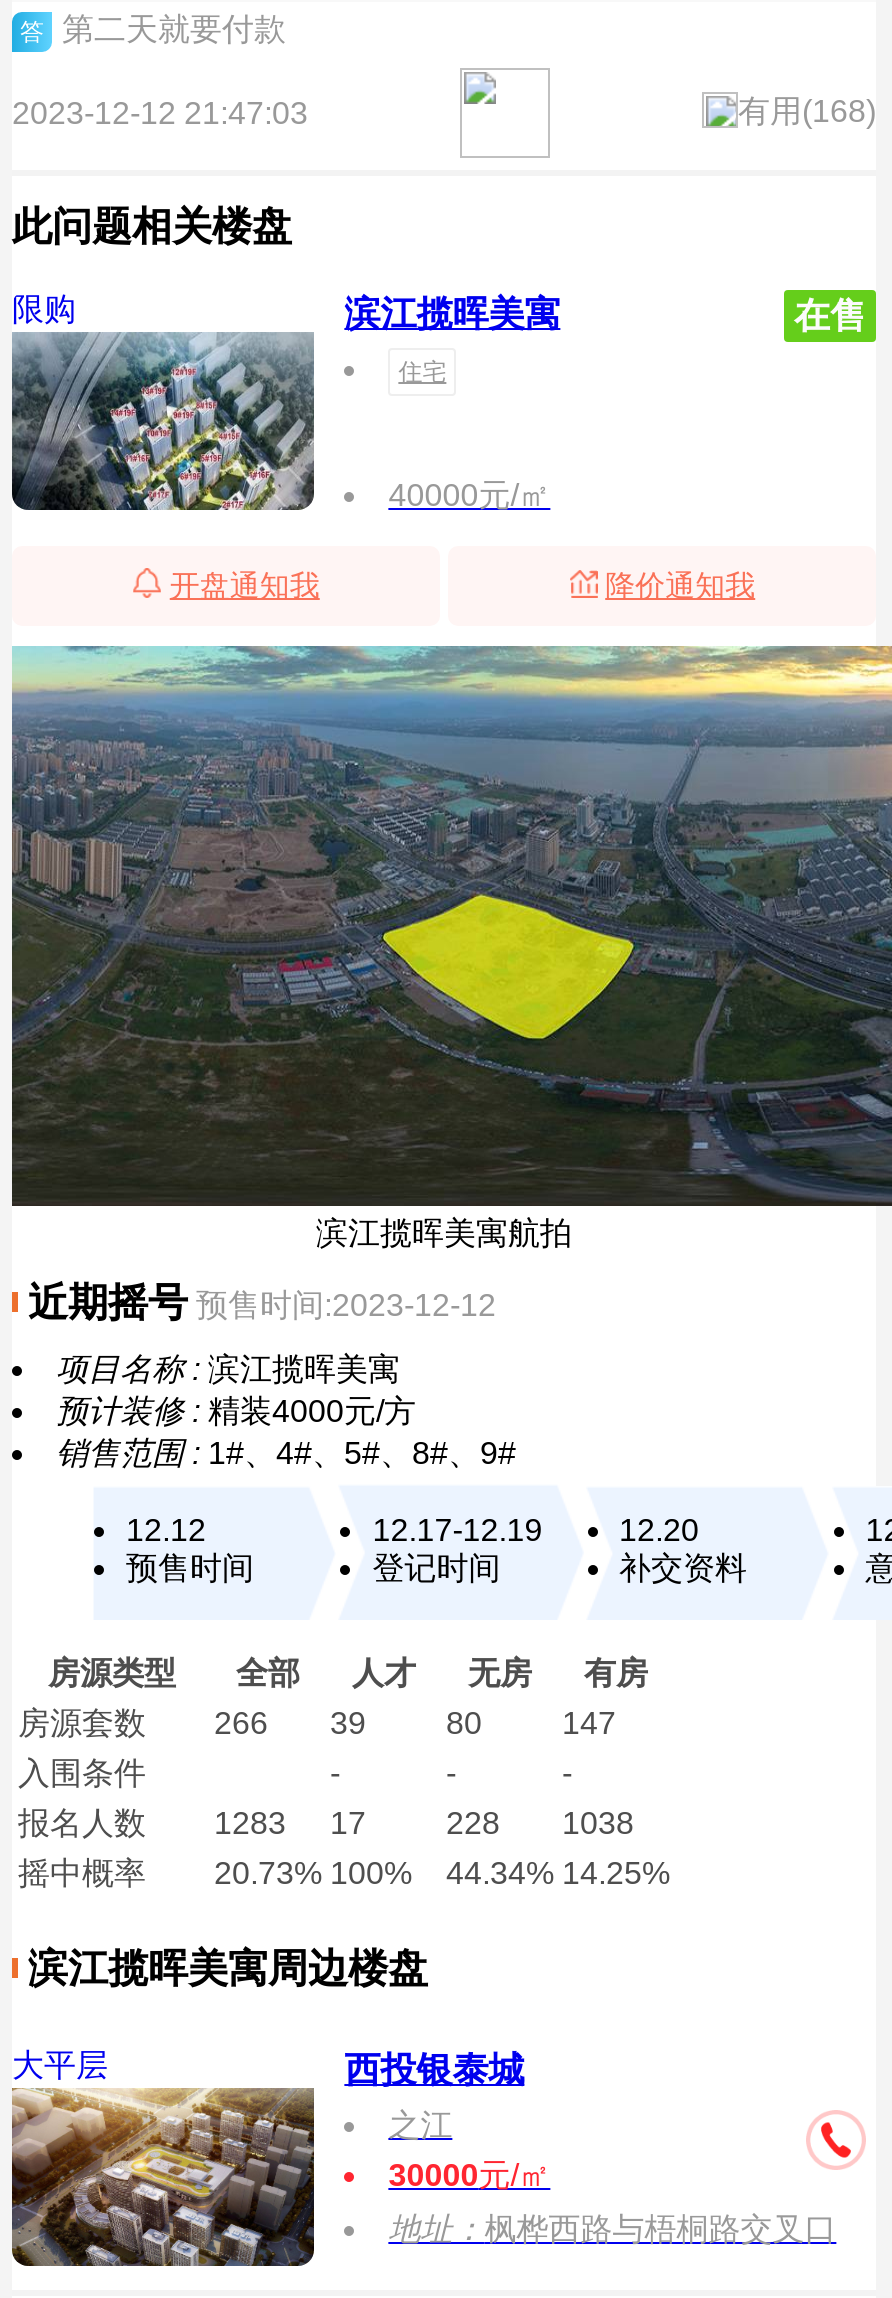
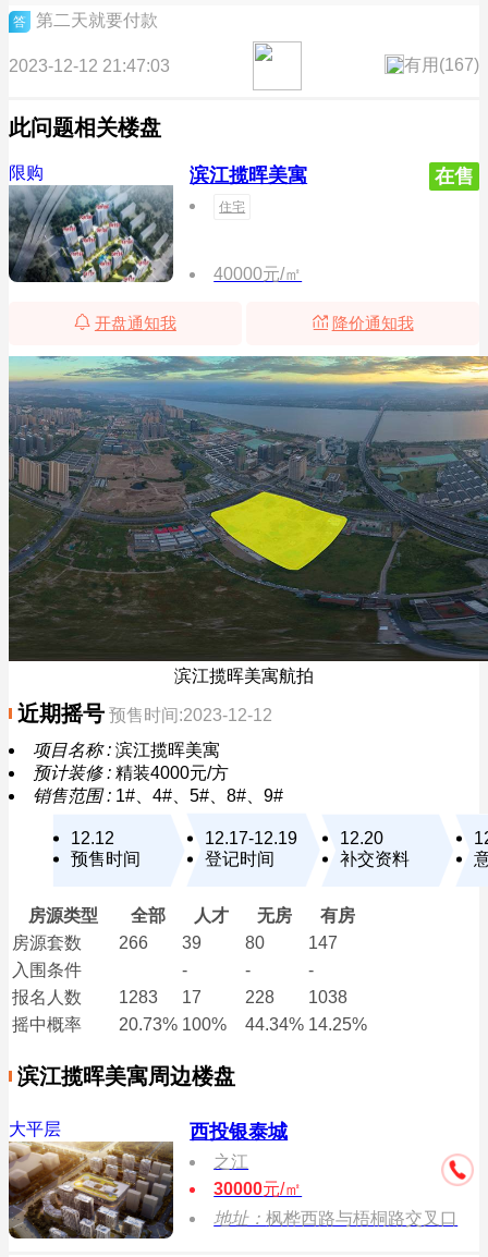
- 有用(168)
+ 有用(167)
